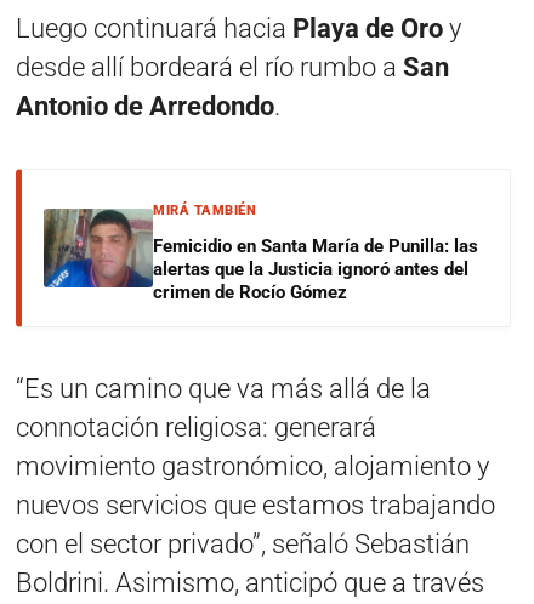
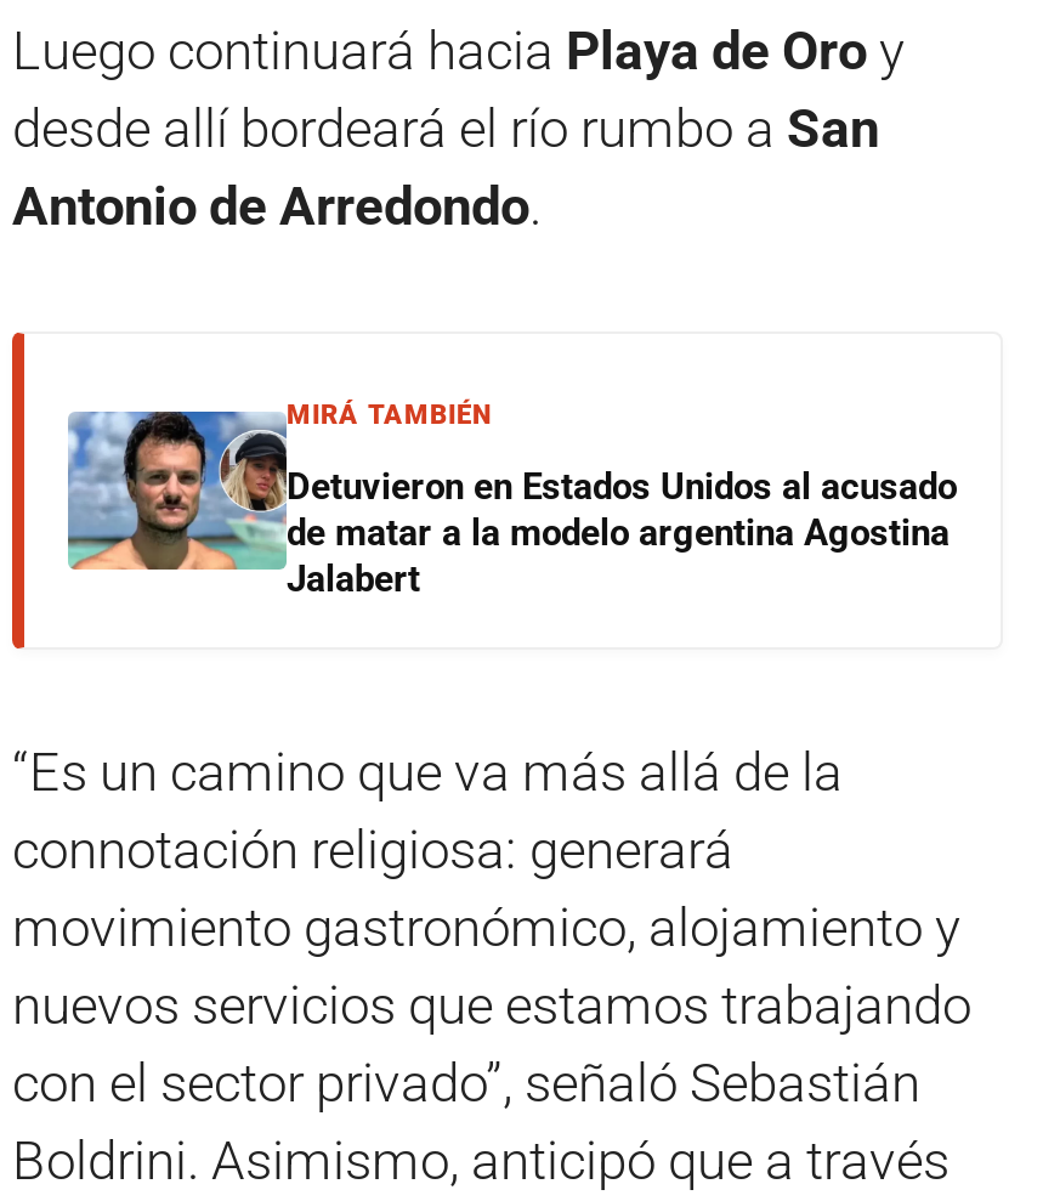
- [image]
- Femicidio en Santa María de Punilla: las
- alertas que la Justicia ignoró antes del
- crimen de Rocío Gómez
+ [image]
+ Detuvieron en Estados Unidos al acusado
+ de matar a la modelo argentina Agostina
+ Jalabert
